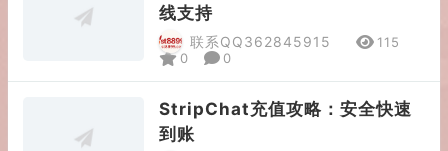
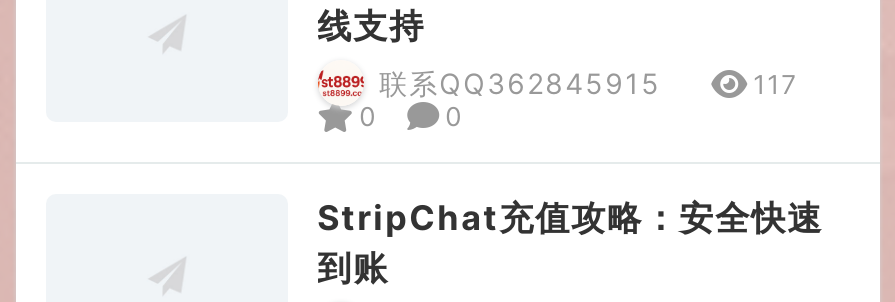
- 115
+ 117
